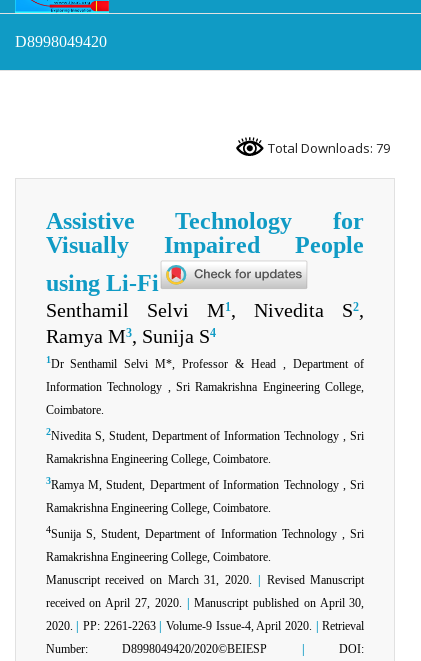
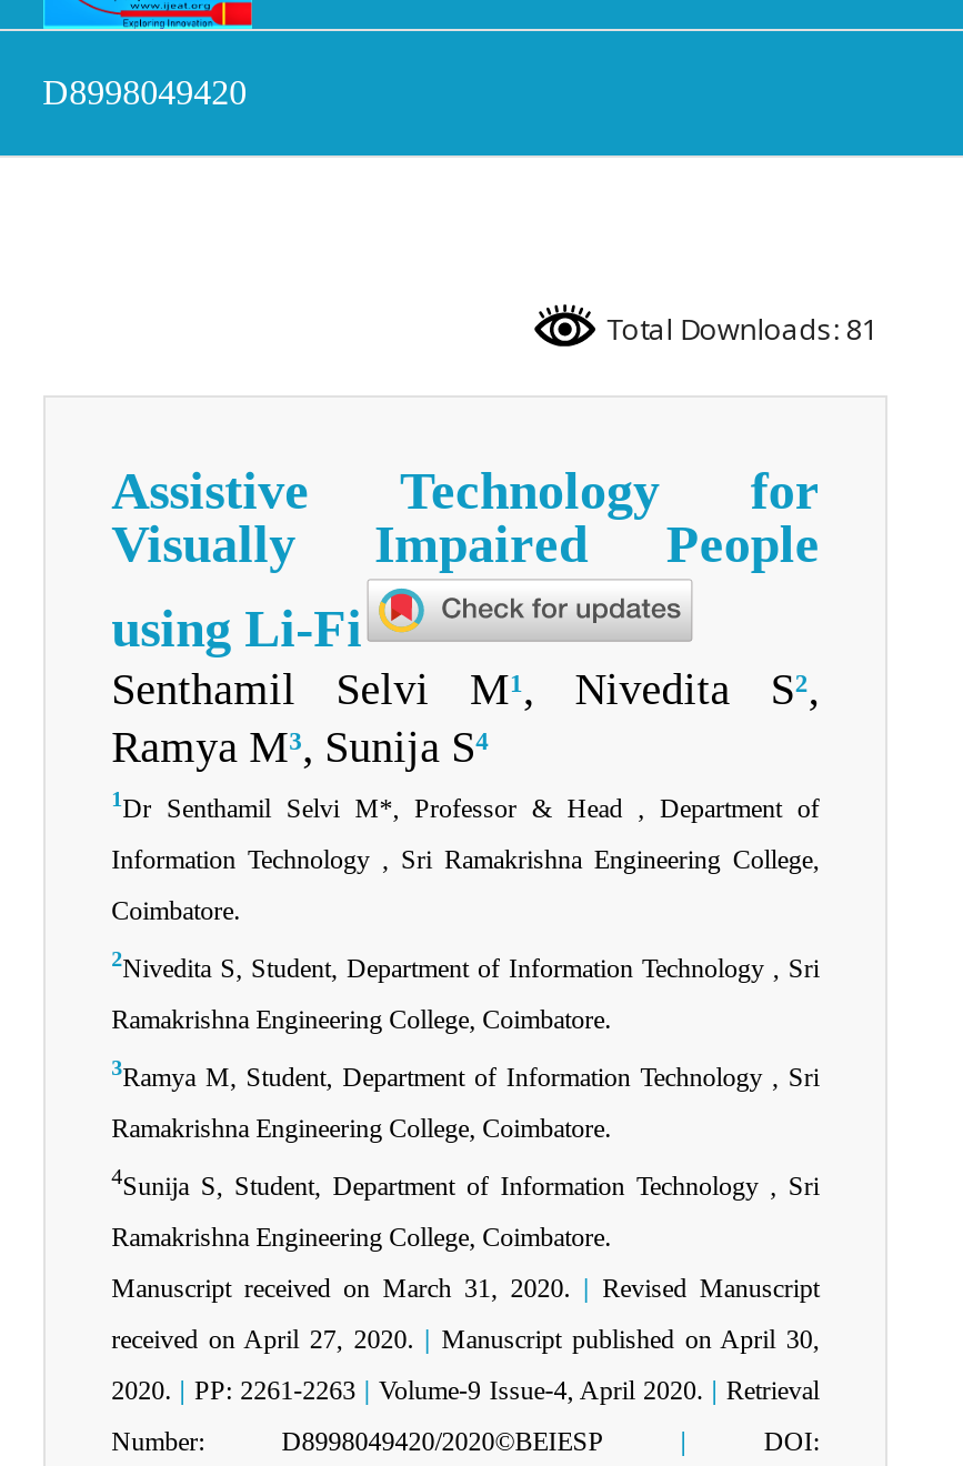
- Total Downloads: 79
+ Total Downloads: 81
